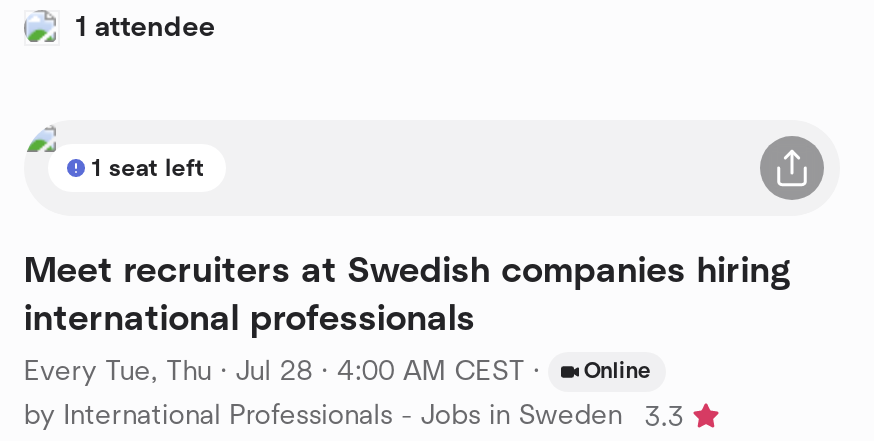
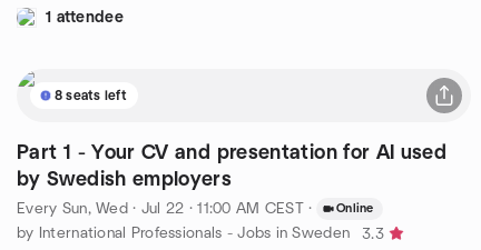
- 1 seat left
+ 8 seats left

- Meet recruiters at Swedish companies hiring
- international professionals
+ Part 1 - Your CV and presentation for AI used
+ by Swedish employers

- Every Tue, Thu · Jul 28 · 4:00 AM CEST ·
+ Every Sun, Wed · Jul 22 · 11:00 AM CEST ·
